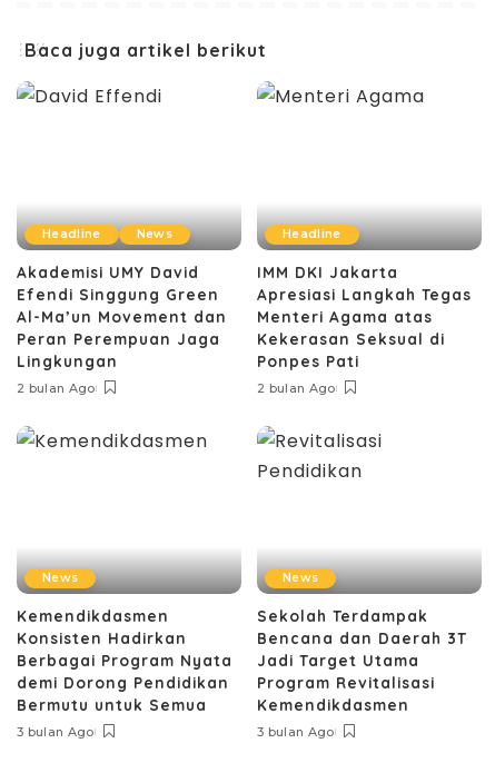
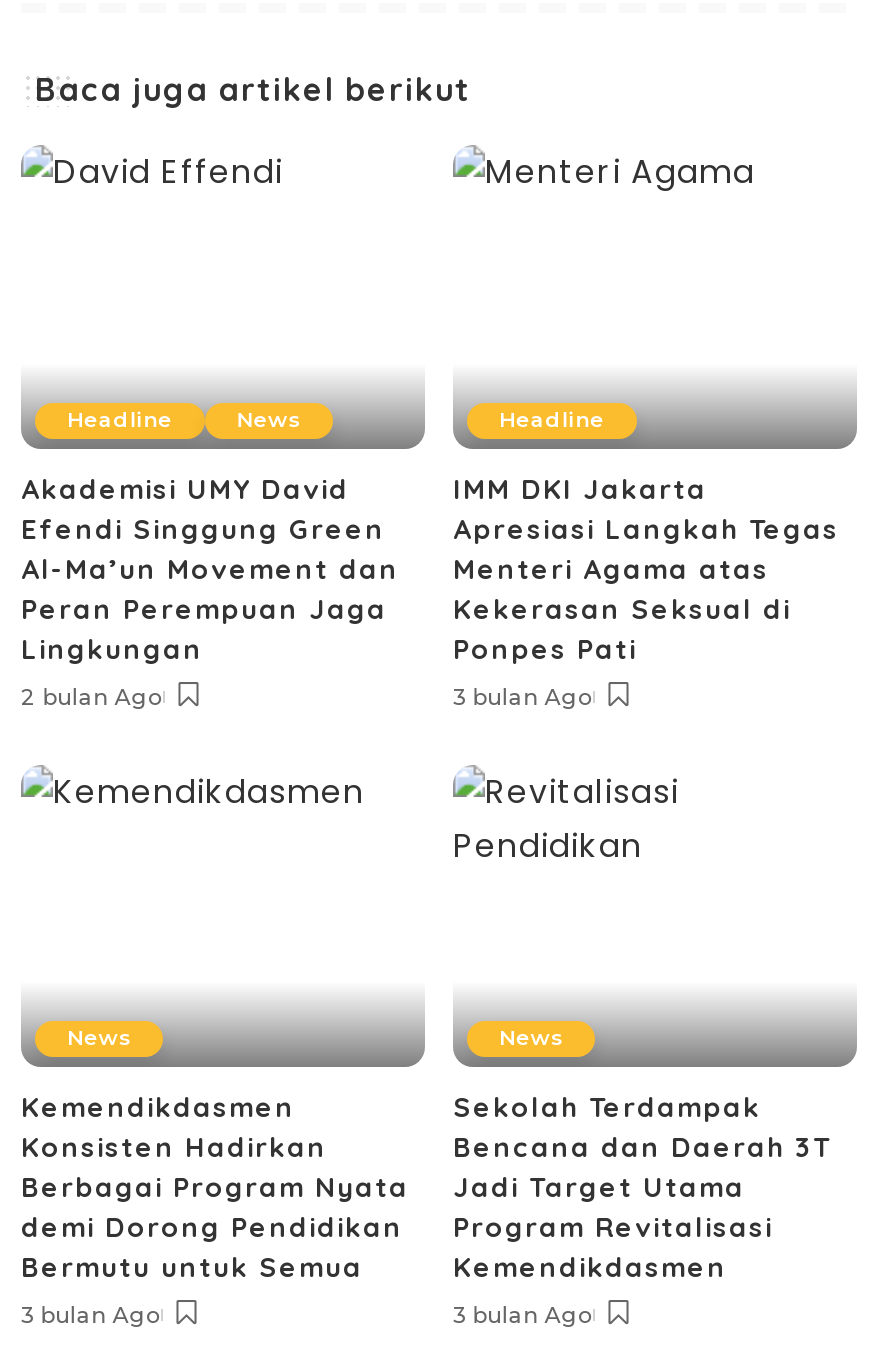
- 2 bulan Ago
+ 3 bulan Ago
